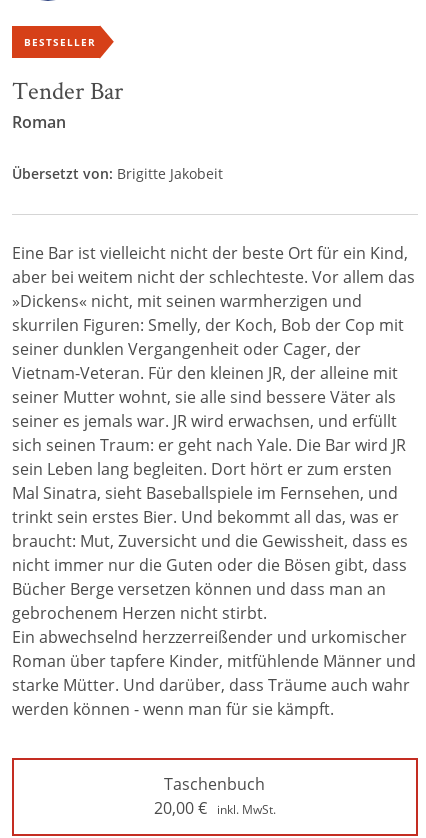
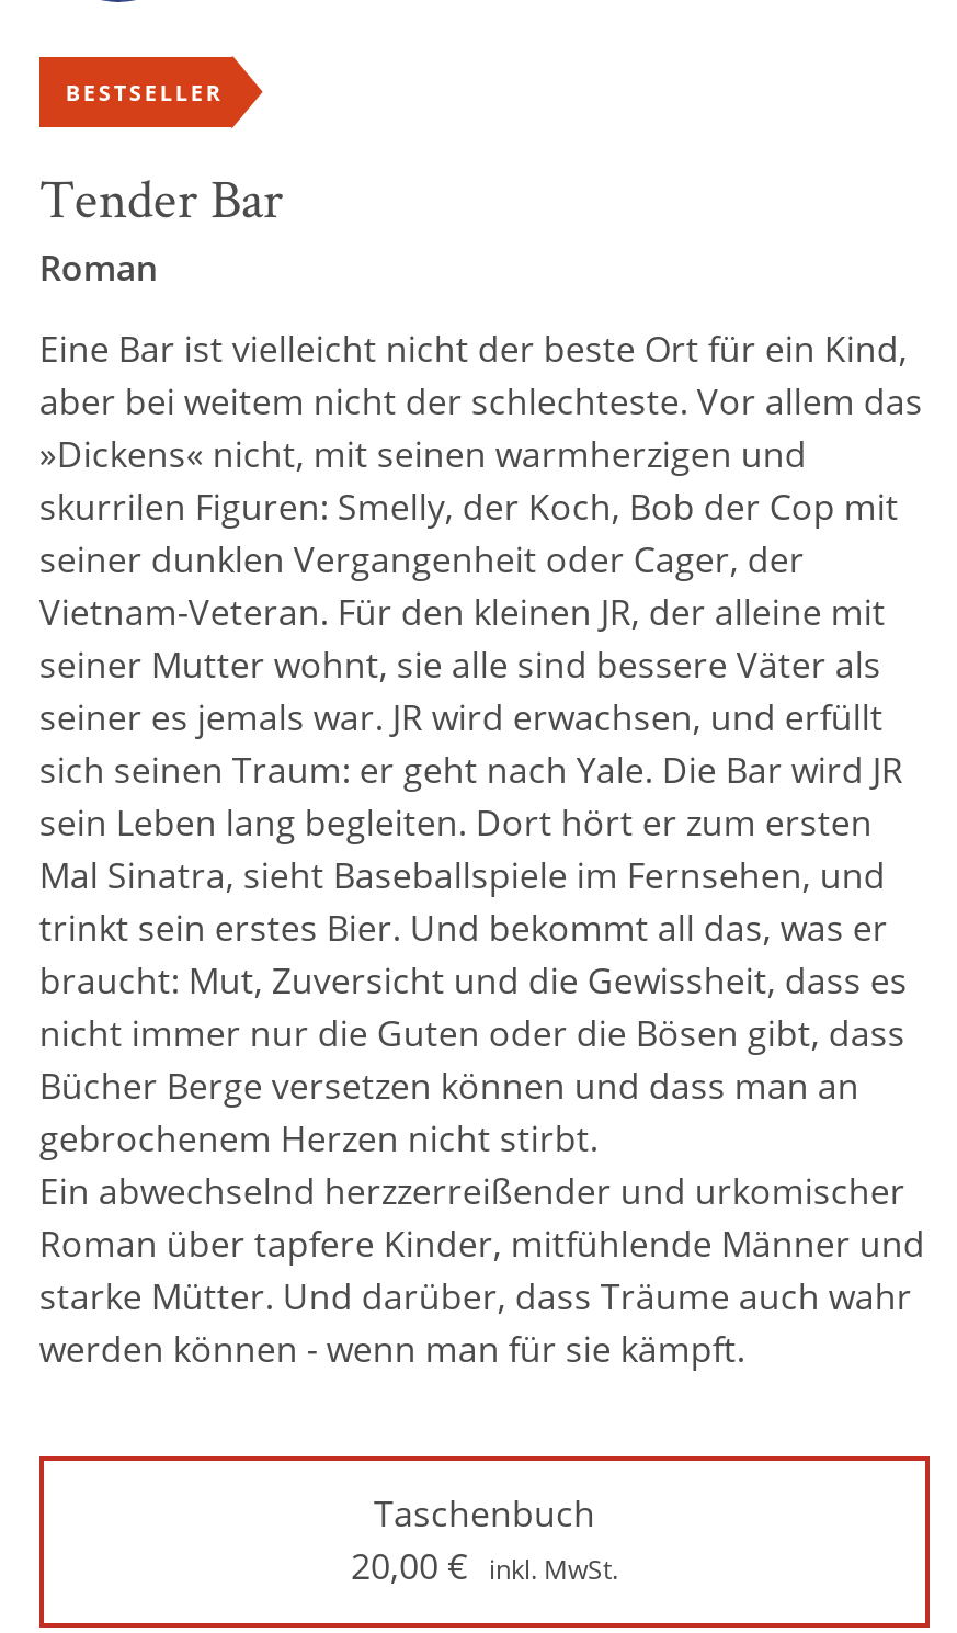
- Übersetzt von: Brigitte Jakobeit
